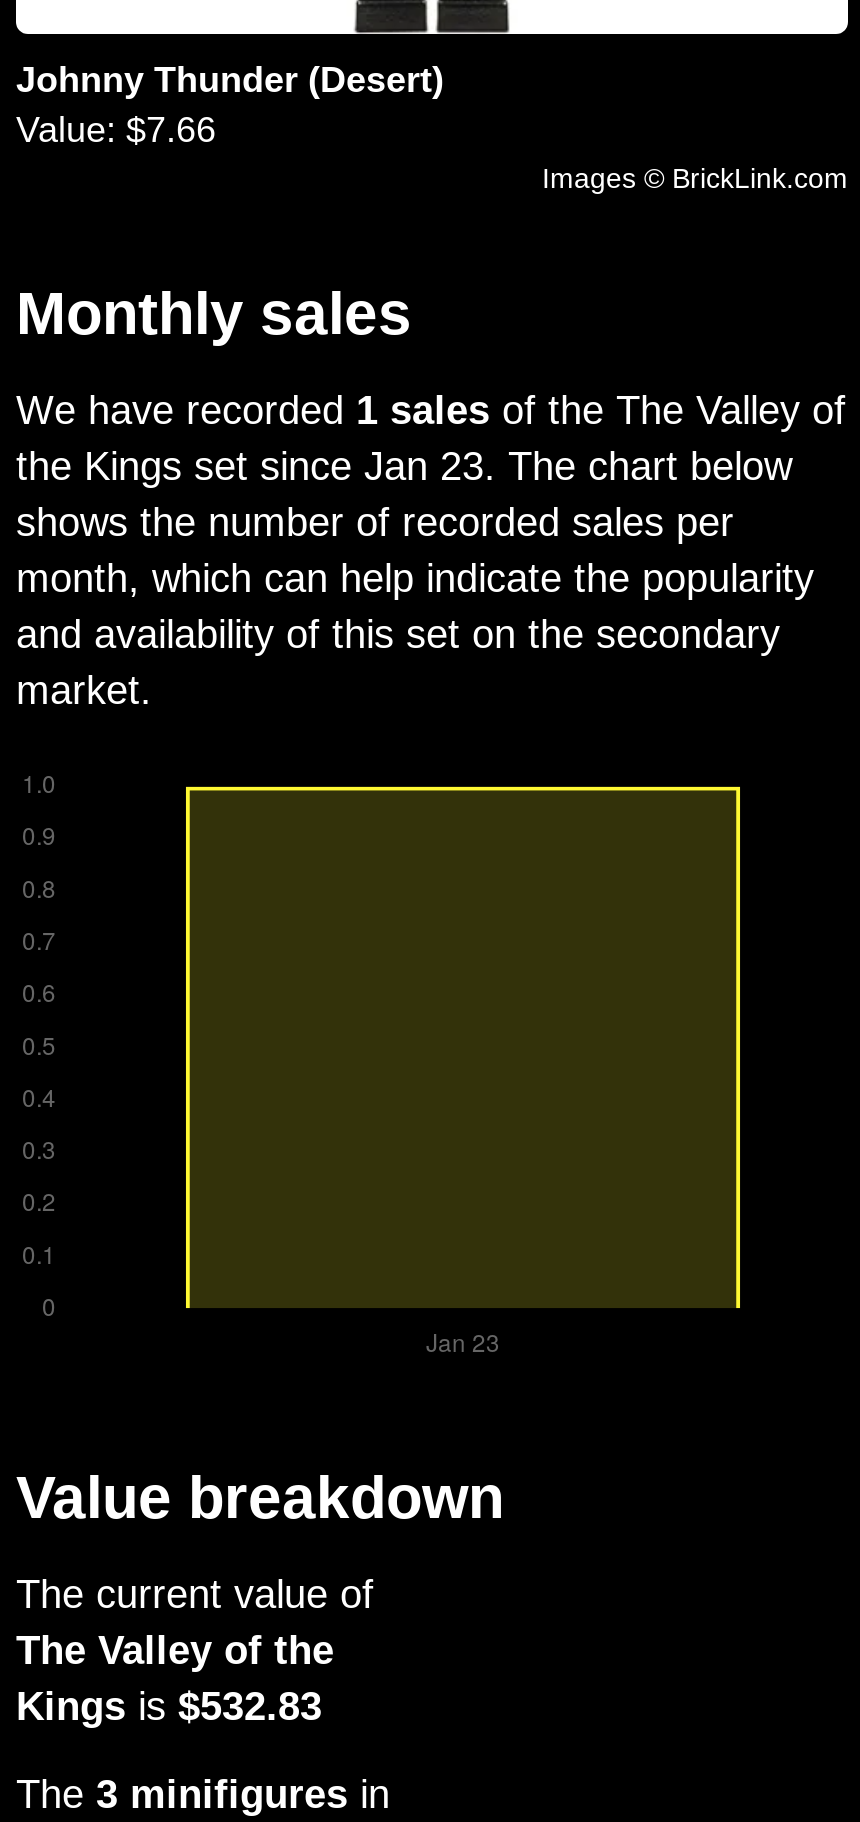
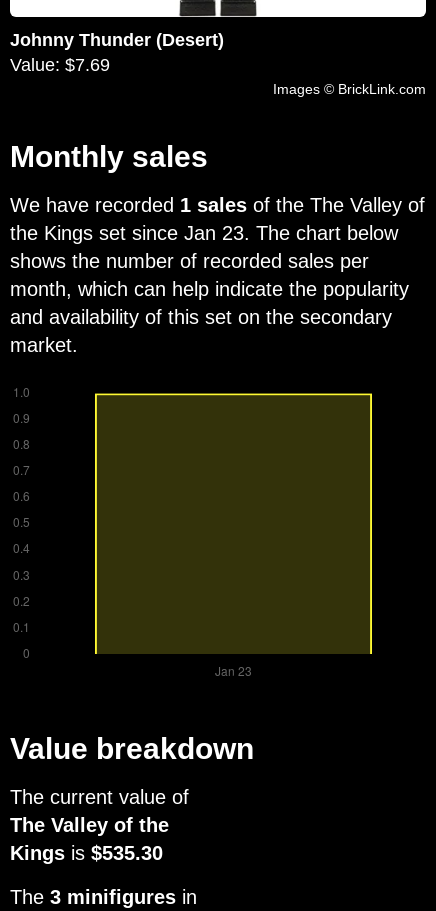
- Value: $7.66
+ Value: $7.69

- Kings is $532.83
+ Kings is $535.30
